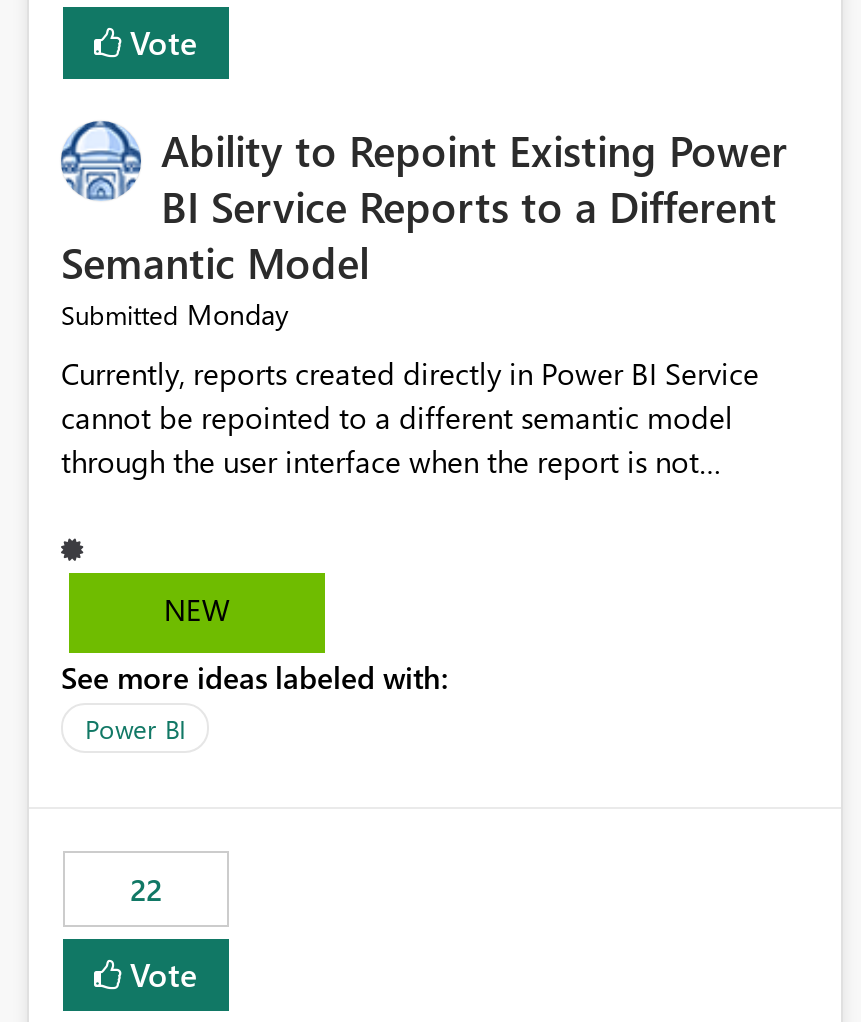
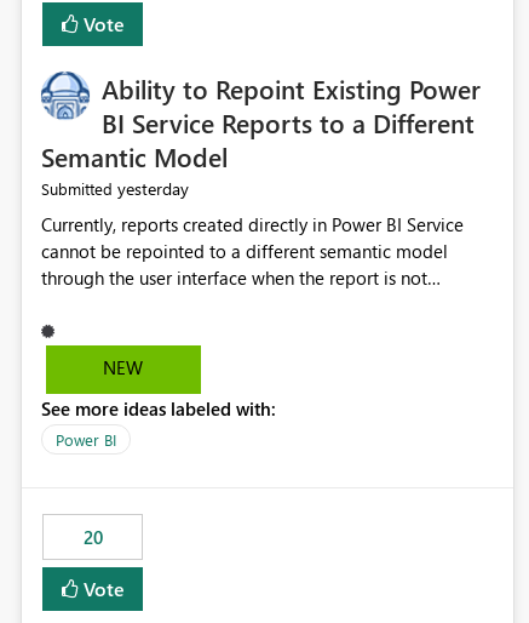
- Submitted Monday
+ Submitted yesterday

- 22
+ 20
